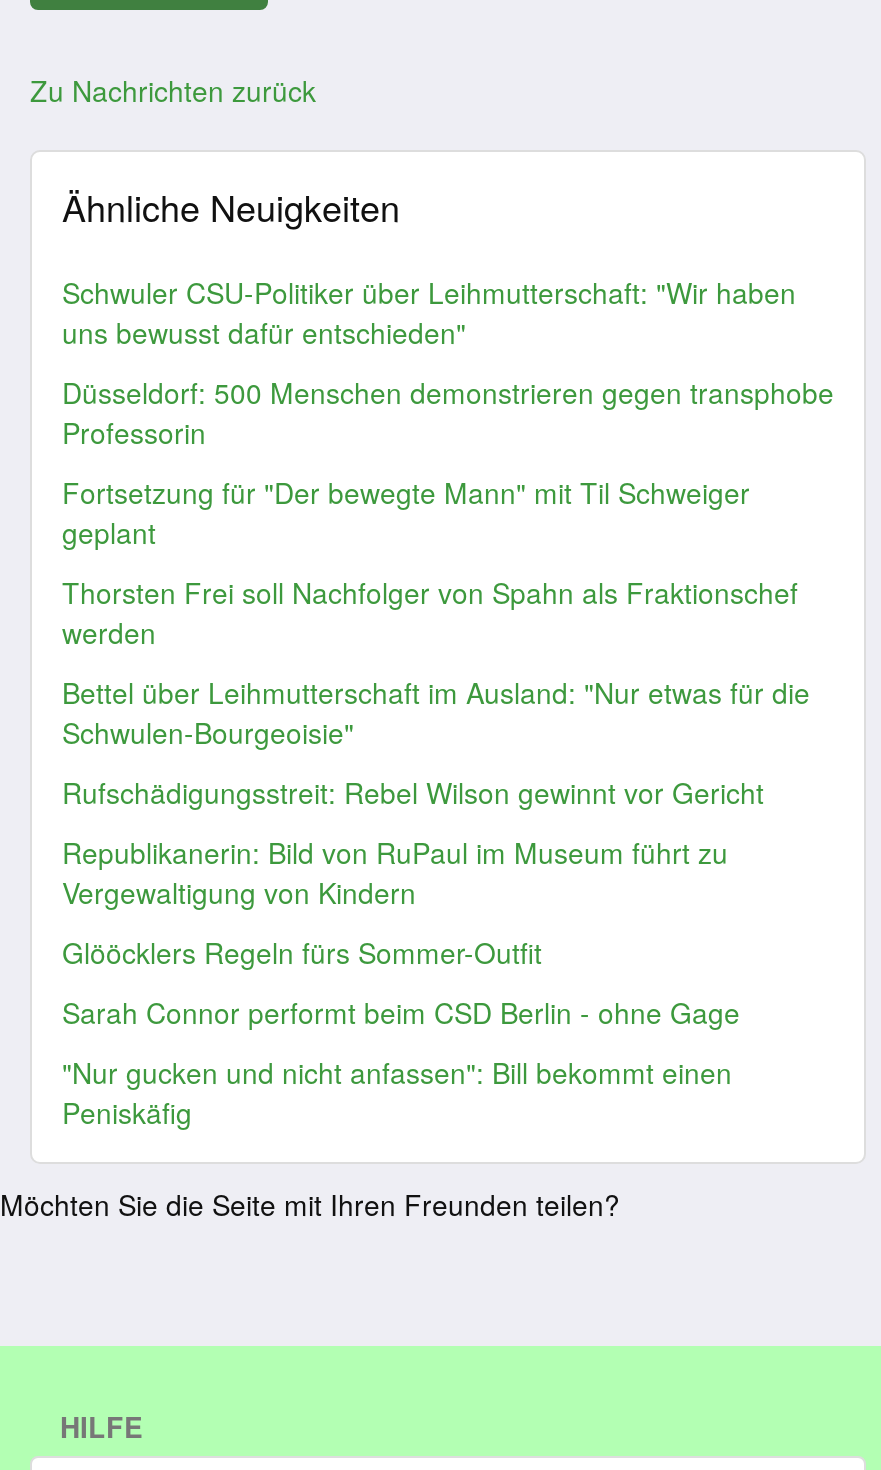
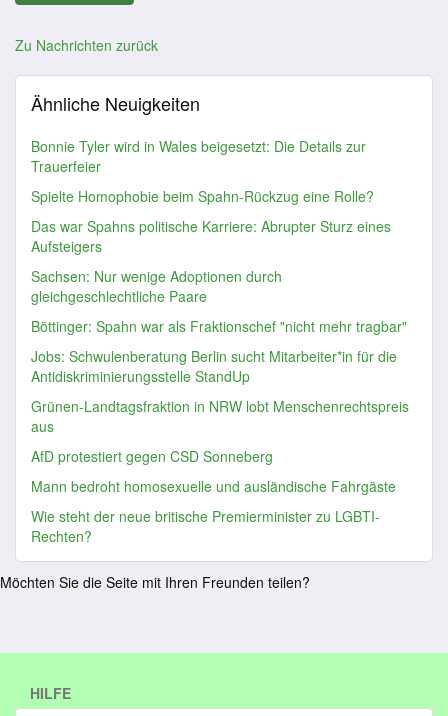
- Schwuler CSU-Politiker über Leihmutterschaft: "Wir haben
- uns bewusst dafür entschieden"
+ Bonnie Tyler wird in Wales beigesetzt: Die Details zur
+ Trauerfeier

- Düsseldorf: 500 Menschen demonstrieren gegen transphobe
- Professorin
+ Spielte Homophobie beim Spahn-Rückzug eine Rolle?

- Fortsetzung für "Der bewegte Mann" mit Til Schweiger
- geplant
+ Das war Spahns politische Karriere: Abrupter Sturz eines
+ Aufsteigers

- Thorsten Frei soll Nachfolger von Spahn als Fraktionschef
- werden
+ Sachsen: Nur wenige Adoptionen durch
+ gleichgeschlechtliche Paare

- Bettel über Leihmutterschaft im Ausland: "Nur etwas für die
- Schwulen-Bourgeoisie"
+ Böttinger: Spahn war als Fraktionschef "nicht mehr tragbar"

- Rufschädigungsstreit: Rebel Wilson gewinnt vor Gericht
+ Jobs: Schwulenberatung Berlin sucht Mitarbeiter*in für die
+ Antidiskriminierungsstelle StandUp

- Republikanerin: Bild von RuPaul im Museum führt zu
- Vergewaltigung von Kindern
+ Grünen-Landtagsfraktion in NRW lobt Menschenrechtspreis
+ aus

- Glööcklers Regeln fürs Sommer-Outfit
+ AfD protestiert gegen CSD Sonneberg

- Sarah Connor performt beim CSD Berlin - ohne Gage
+ Mann bedroht homosexuelle und ausländische Fahrgäste

- "Nur gucken und nicht anfassen": Bill bekommt einen
- Peniskäfig
+ Wie steht der neue britische Premierminister zu LGBTI-
+ Rechten?
